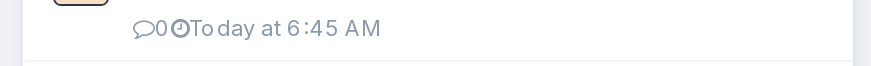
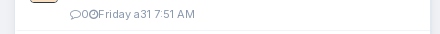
- 0 Today at 6:45 AM
+ 0 Friday a31 7:51 AM
